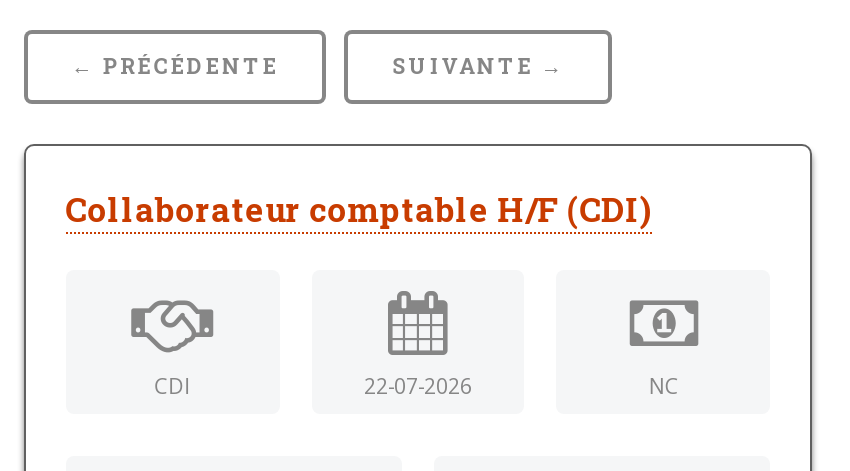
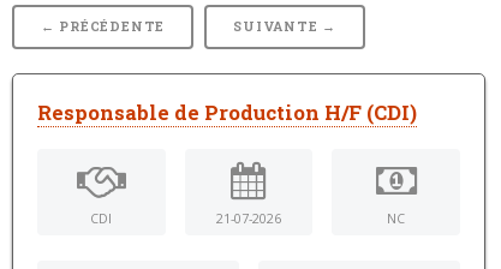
- Collaborateur comptable H/F (CDI)
+ Responsable de Production H/F (CDI)

- 22-07-2026
+ 21-07-2026
